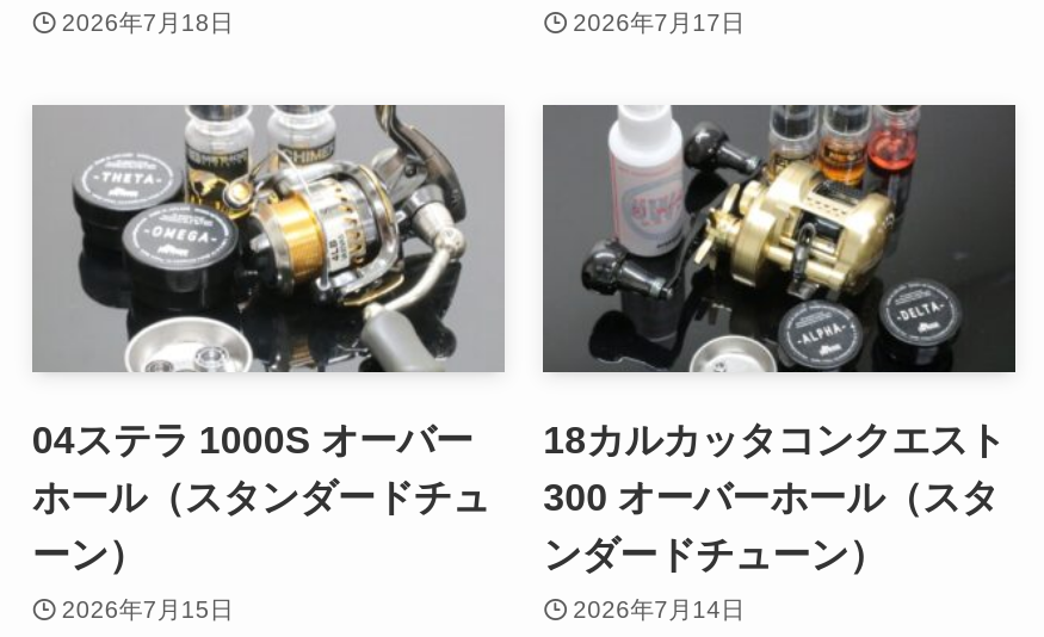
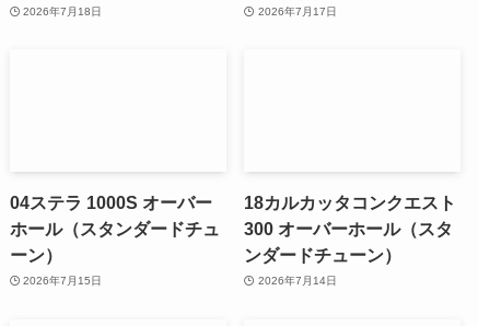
- [image]

- [image]
